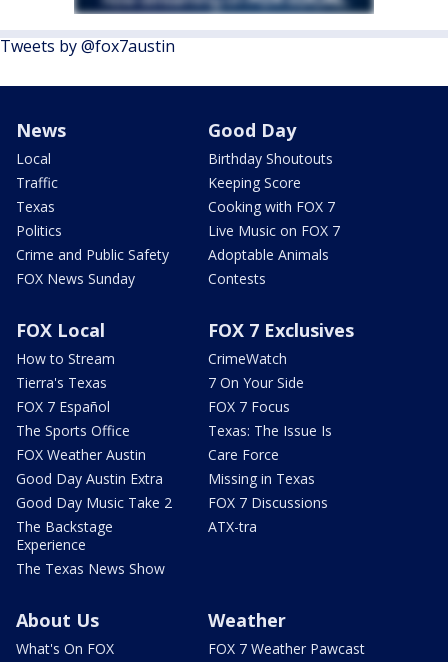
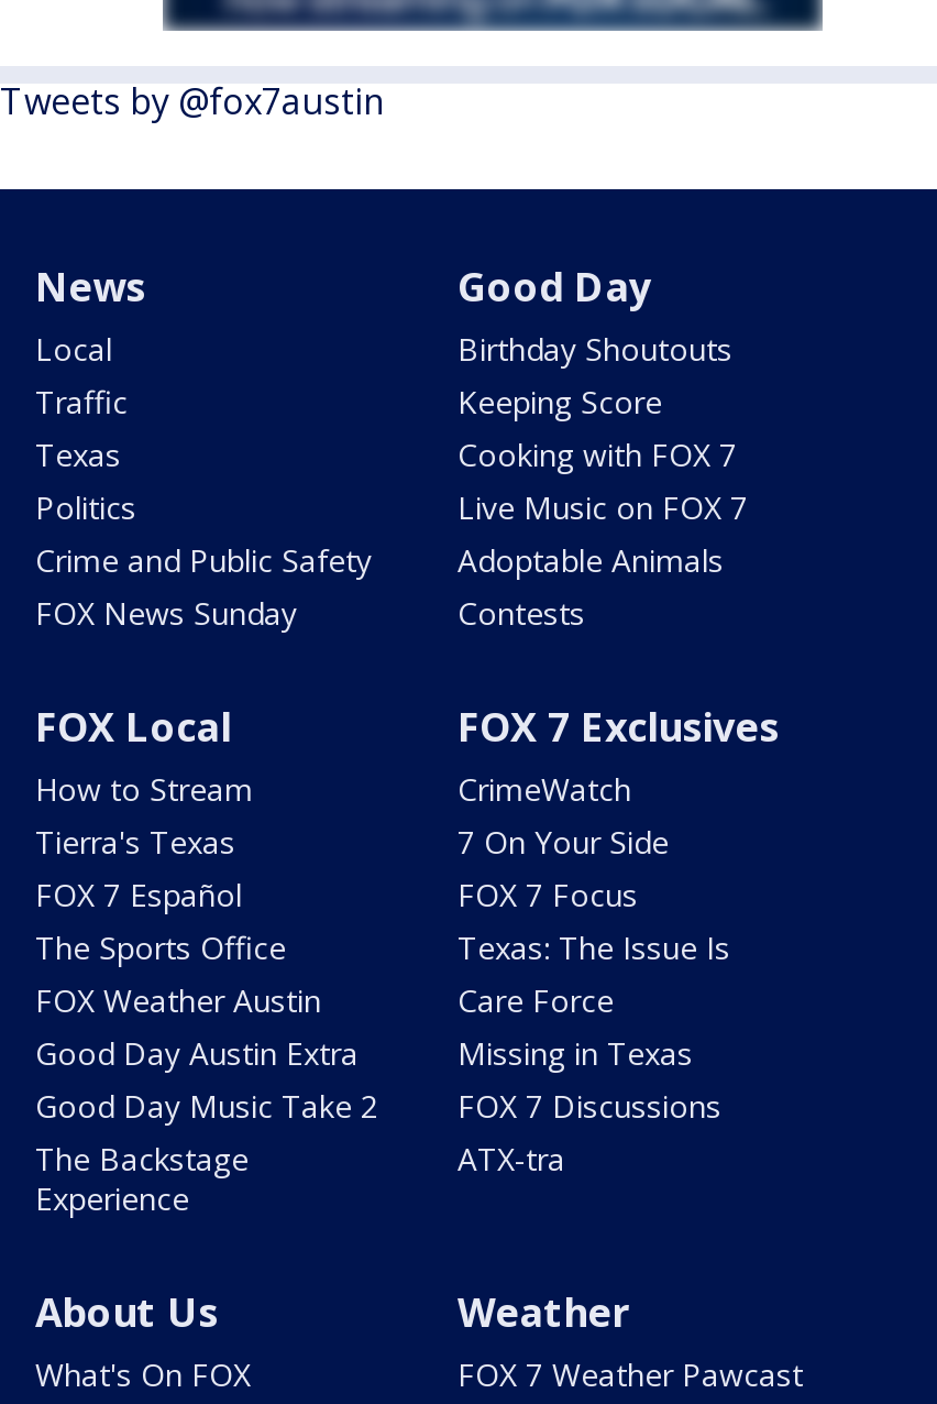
- The Texas News Show
